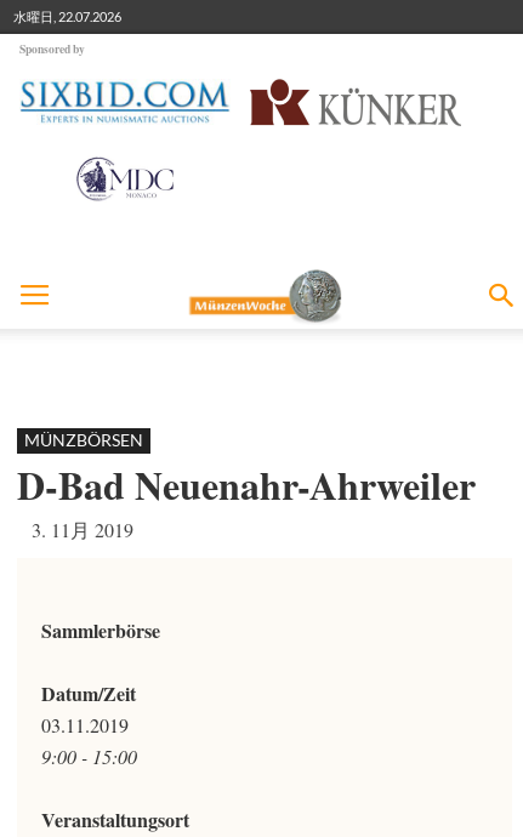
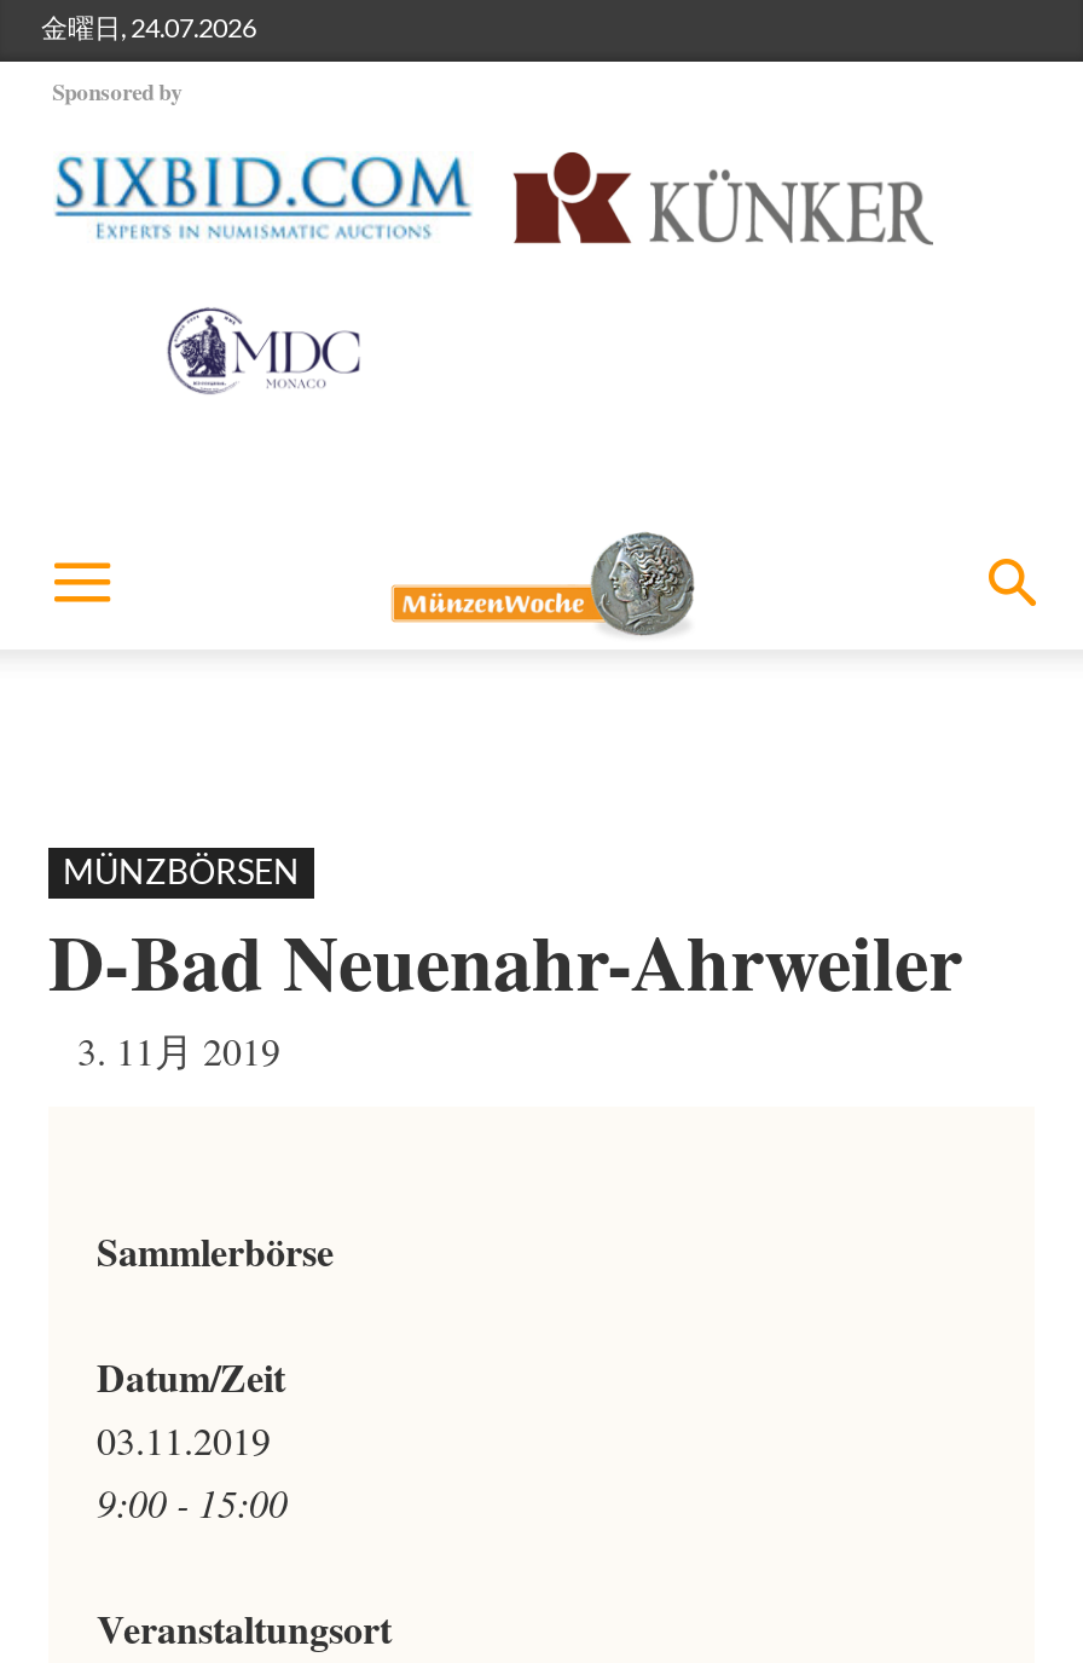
- 水曜日, 22.07.2026
+ 金曜日, 24.07.2026
